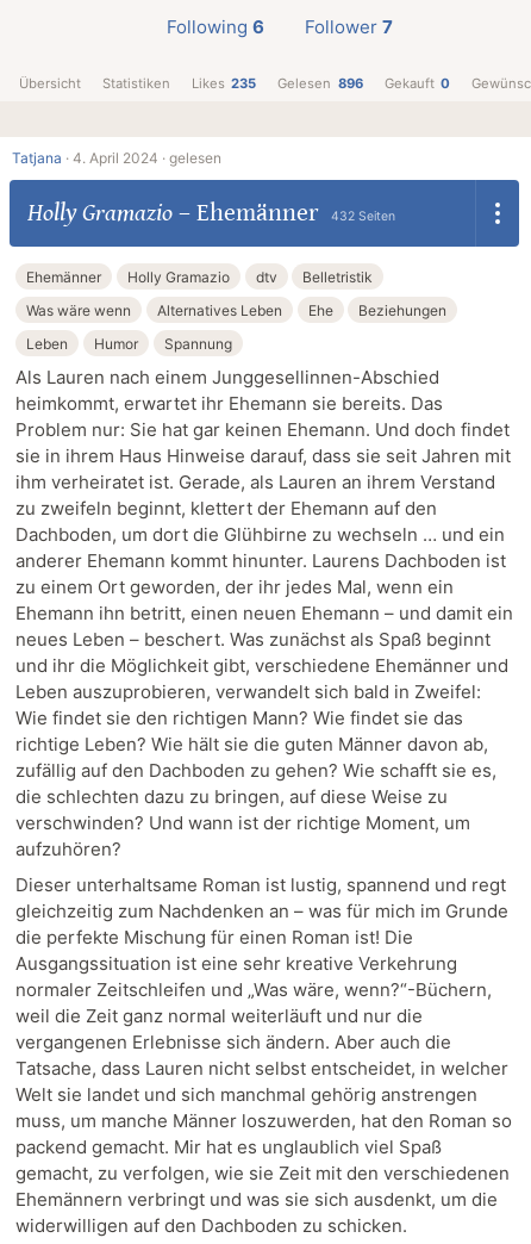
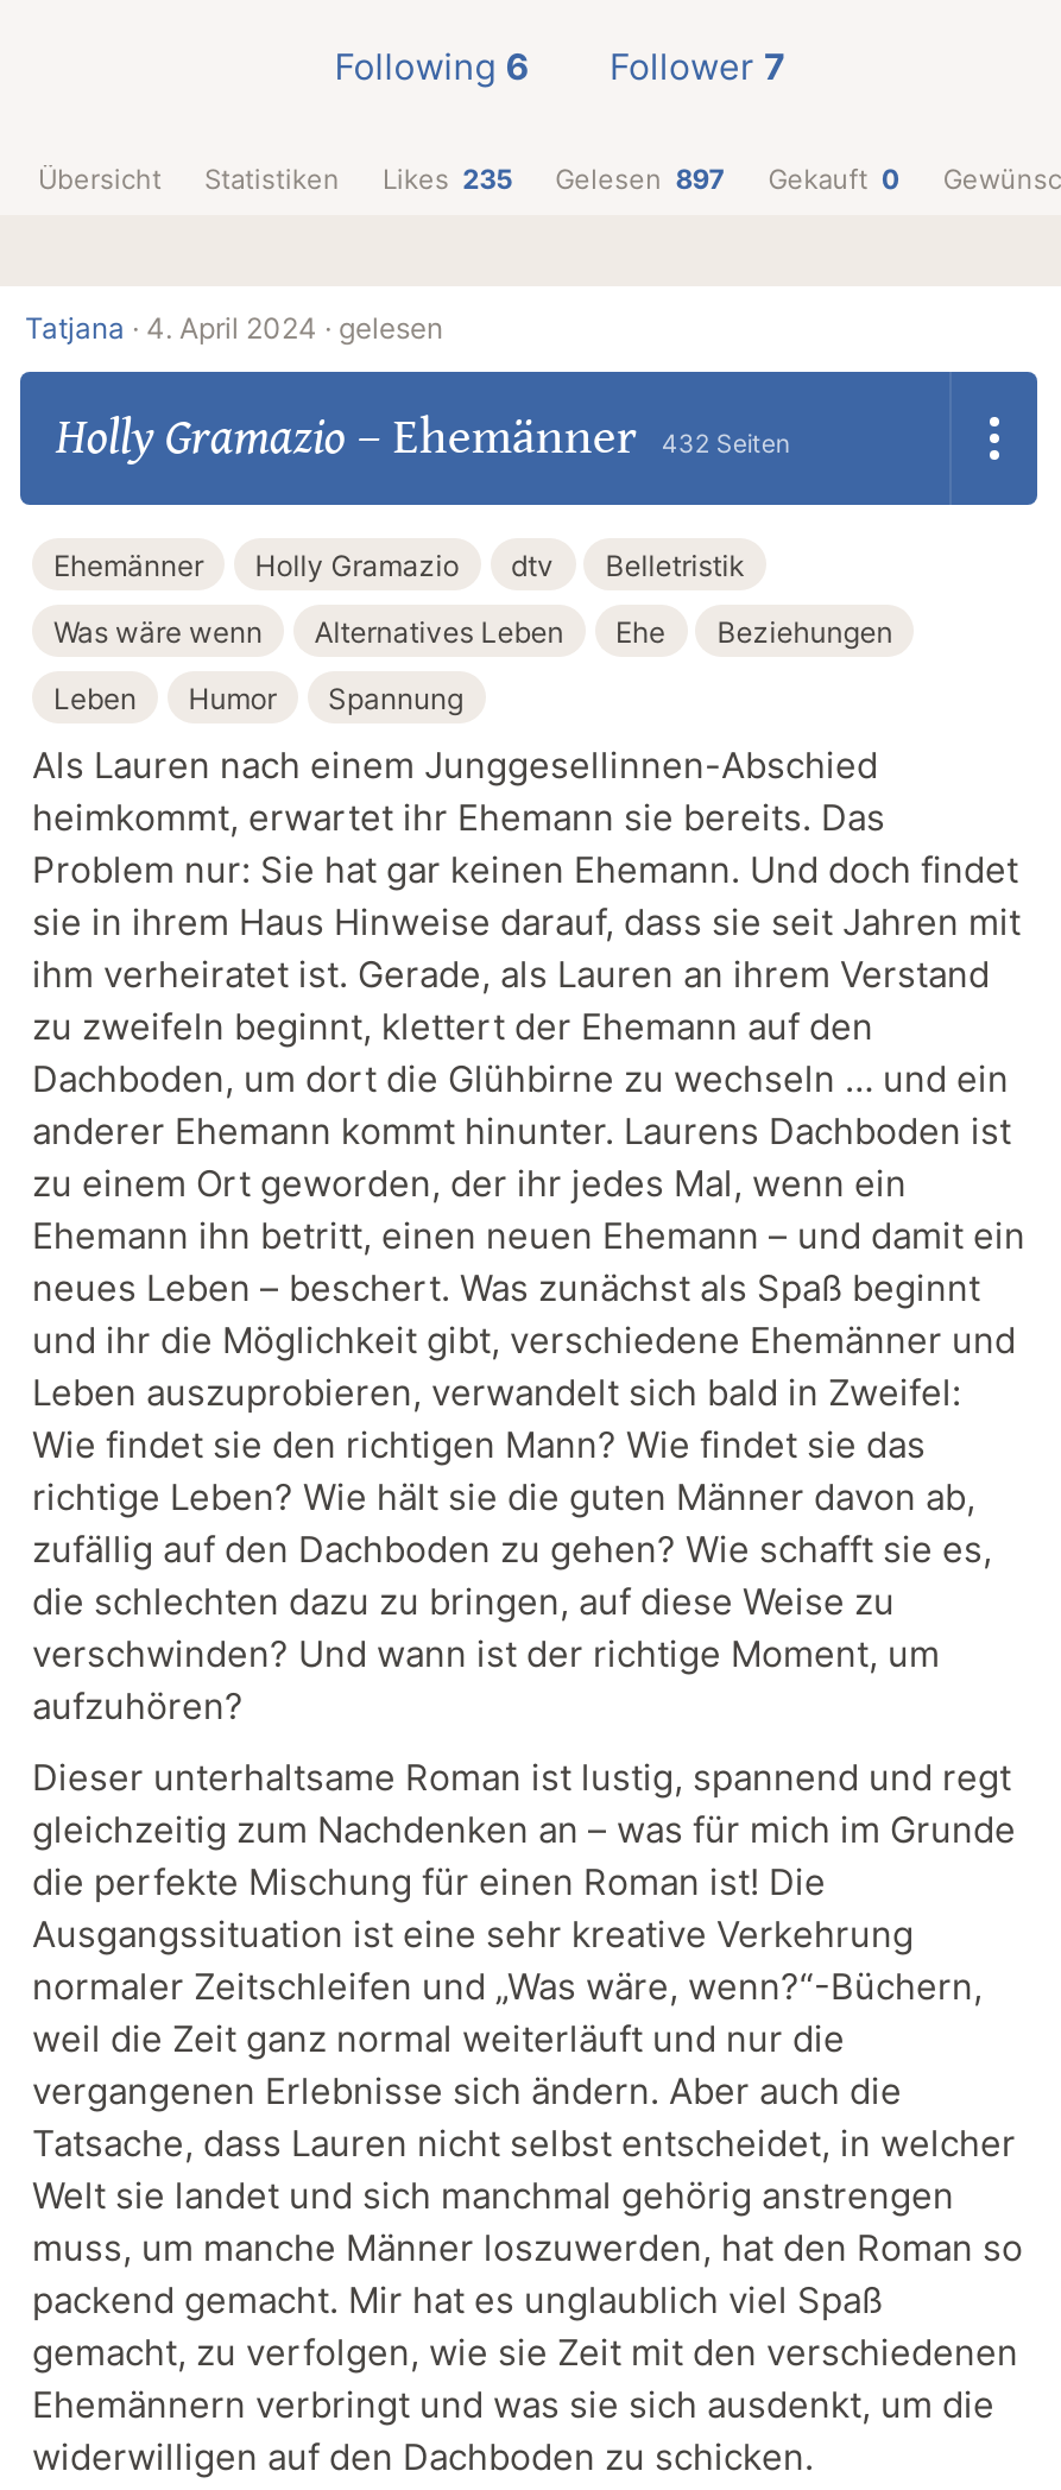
- Gelesen 896
+ Gelesen 897
